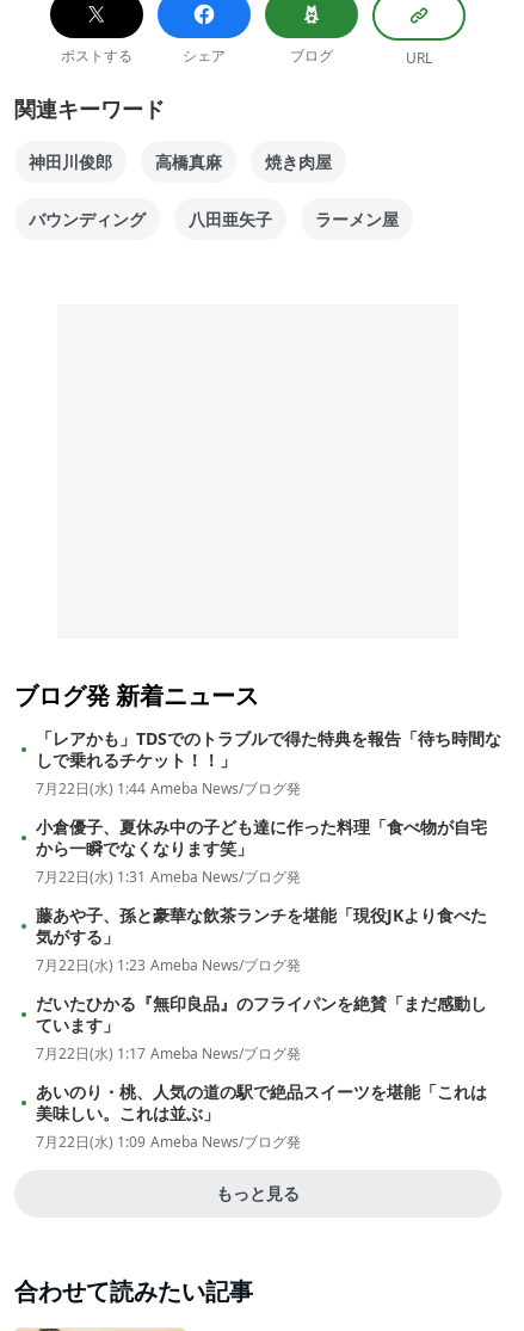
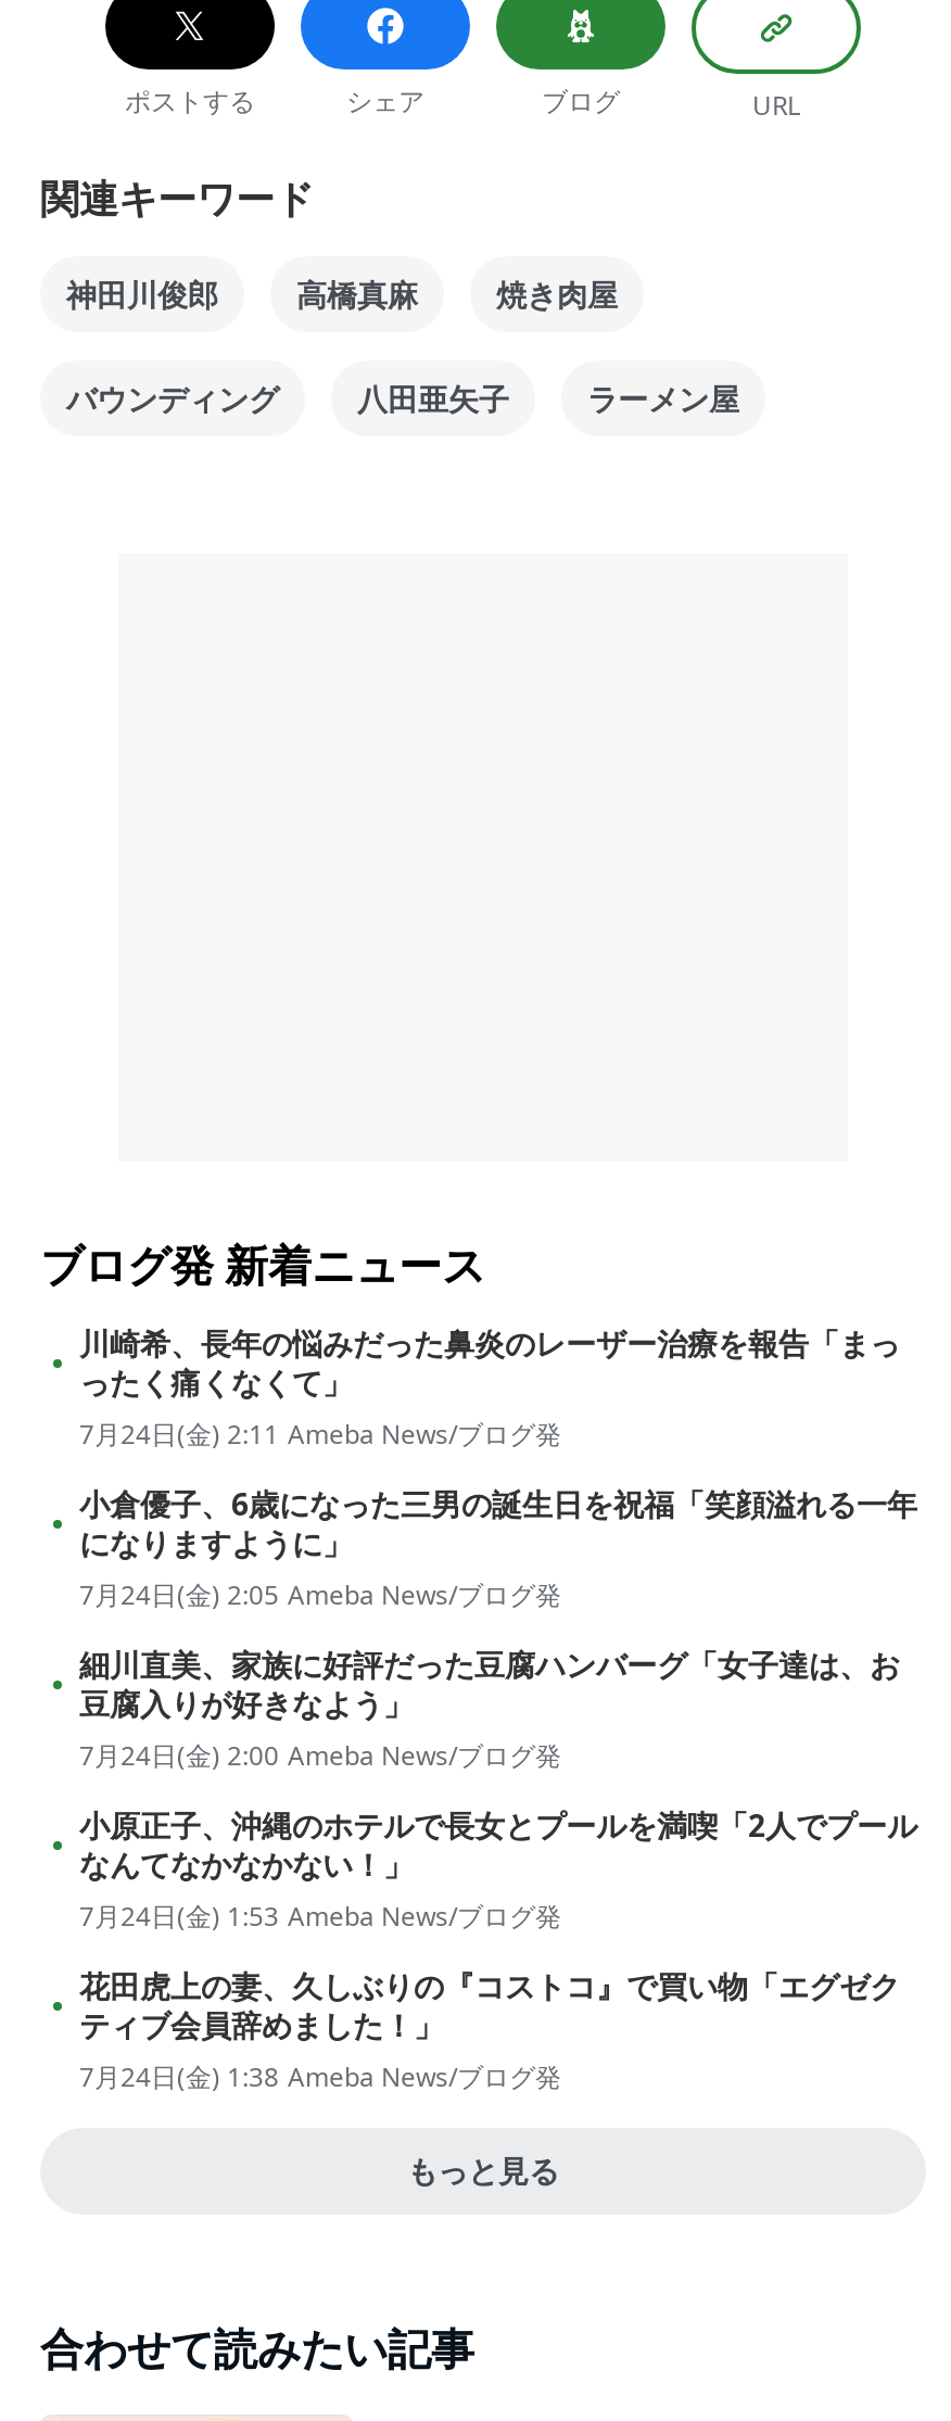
- 「レアかも」TDSでのトラブルで得た特典を報告「待ち時間な
- しで乗れるチケット！！」
- 7月22日(水) 1:44 Ameba News/ブログ発
+ 川崎希、長年の悩みだった鼻炎のレーザー治療を報告「まっ
+ ったく痛くなくて」
+ 7月24日(金) 2:11 Ameba News/ブログ発

- 小倉優子、夏休み中の子ども達に作った料理「食べ物が自宅
- から一瞬でなくなります笑」
- 7月22日(水) 1:31 Ameba News/ブログ発
+ 小倉優子、6歳になった三男の誕生日を祝福「笑顔溢れる一年
+ になりますように」
+ 7月24日(金) 2:05 Ameba News/ブログ発

- 藤あや子、孫と豪華な飲茶ランチを堪能「現役JKより食べた
- 気がする」
- 7月22日(水) 1:23 Ameba News/ブログ発
+ 細川直美、家族に好評だった豆腐ハンバーグ「女子達は、お
+ 豆腐入りが好きなよう」
+ 7月24日(金) 2:00 Ameba News/ブログ発

- だいたひかる『無印良品』のフライパンを絶賛「まだ感動し
- ています」
- 7月22日(水) 1:17 Ameba News/ブログ発
+ 小原正子、沖縄のホテルで長女とプールを満喫「2人でプール
+ なんてなかなかない！」
+ 7月24日(金) 1:53 Ameba News/ブログ発

- あいのり・桃、人気の道の駅で絶品スイーツを堪能「これは
- 美味しい。これは並ぶ」
- 7月22日(水) 1:09 Ameba News/ブログ発
+ 花田虎上の妻、久しぶりの『コストコ』で買い物「エグゼク
+ ティブ会員辞めました！」
+ 7月24日(金) 1:38 Ameba News/ブログ発
